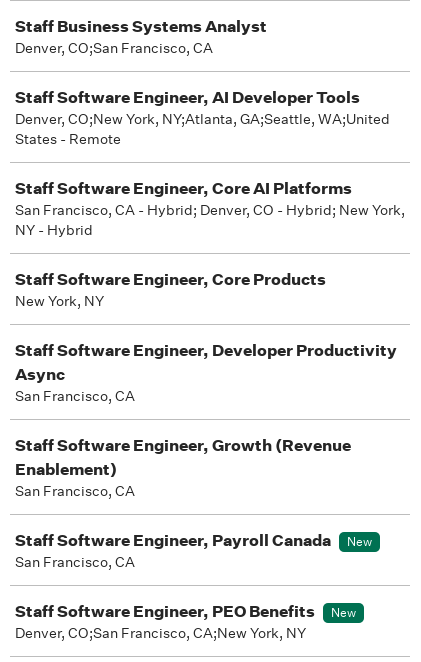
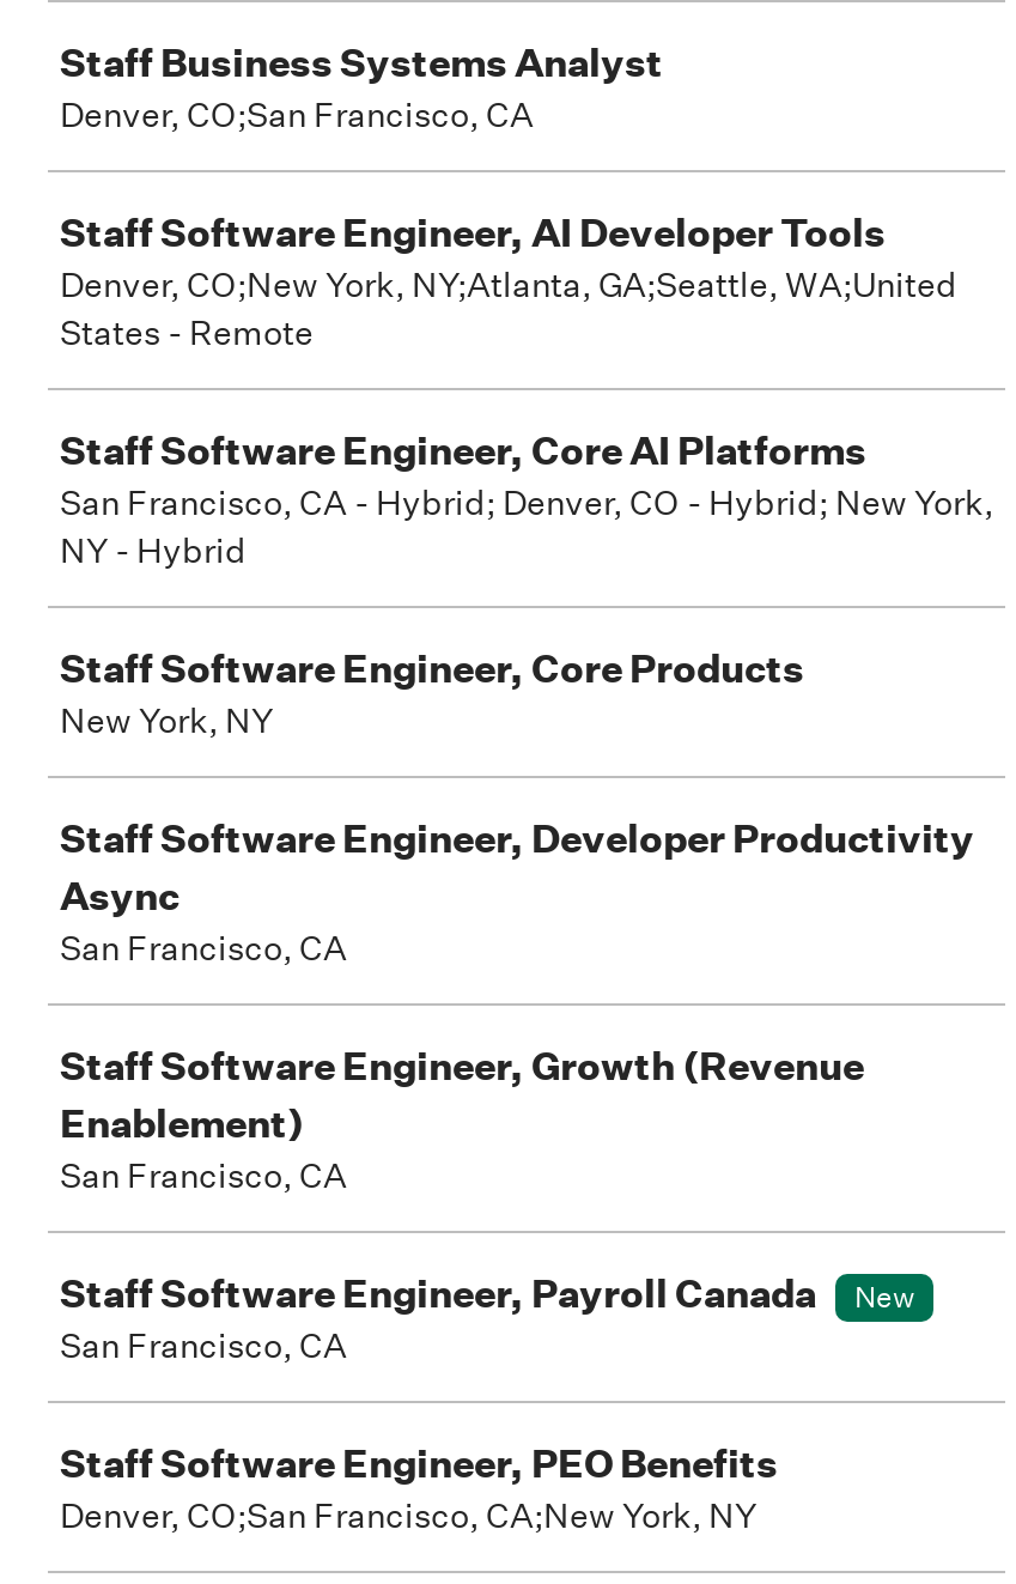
- New
